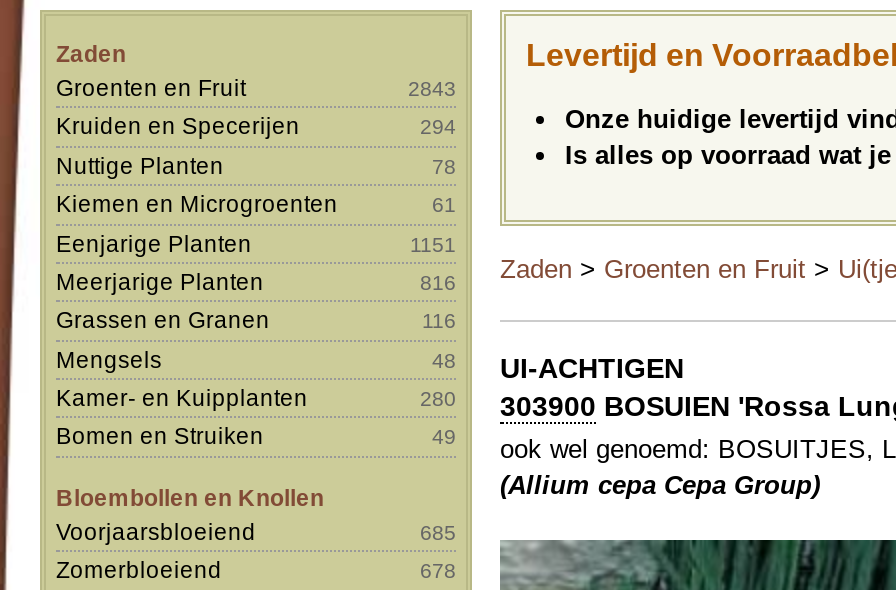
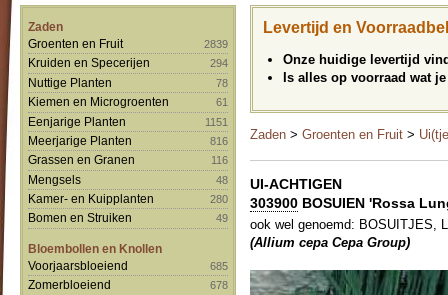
- 2843
+ 2839
